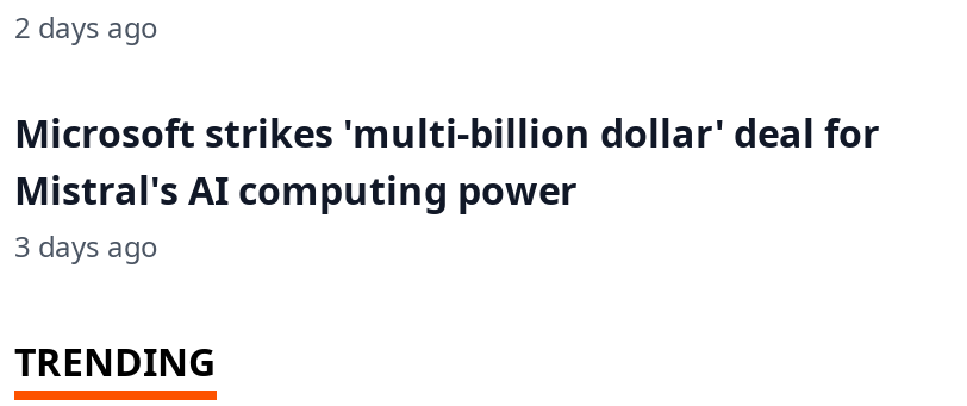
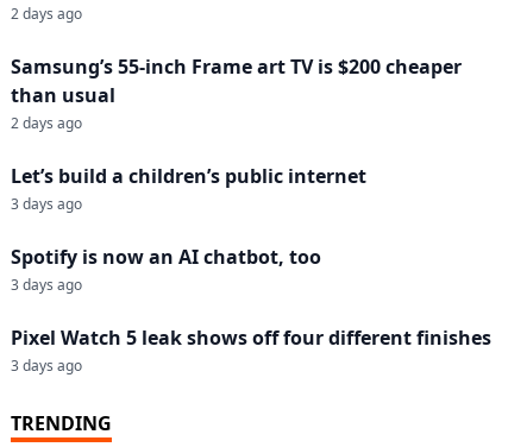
- Microsoft strikes 'multi-billion dollar' deal for
- Mistral's AI computing power
+ Samsung’s 55-inch Frame art TV is $200 cheaper
+ than usual
+ 2 days ago
+ Let’s build a children’s public internet
+ 3 days ago
+ Spotify is now an AI chatbot, too
+ 3 days ago
+ Pixel Watch 5 leak shows off four different finishes
